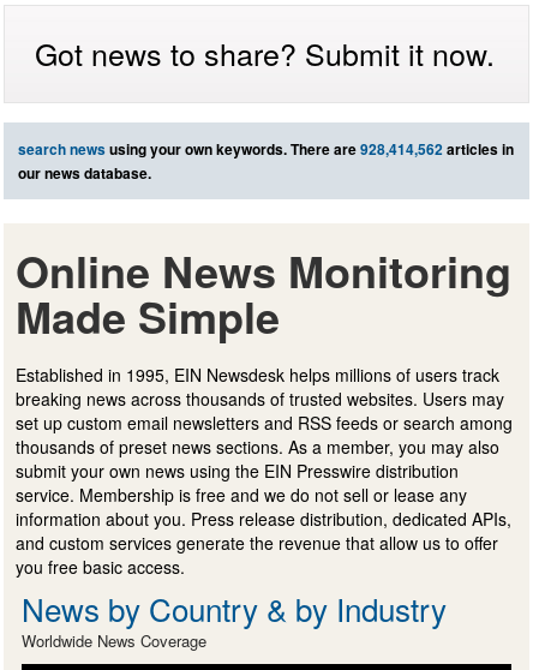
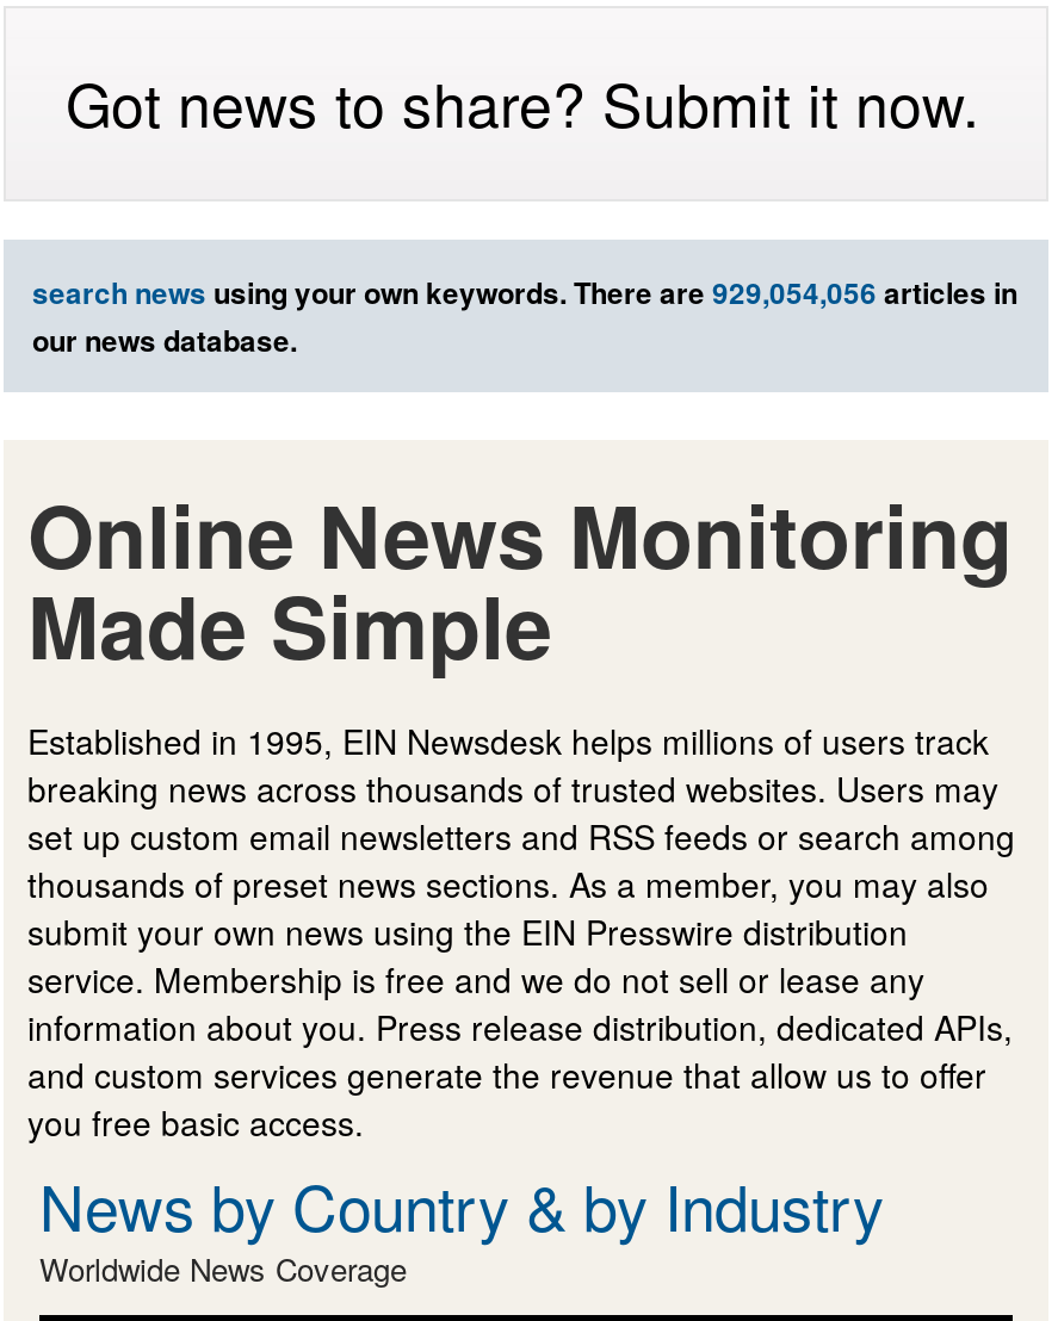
- search news using your own keywords. There are 928,414,562 articles in
+ search news using your own keywords. There are 929,054,056 articles in
